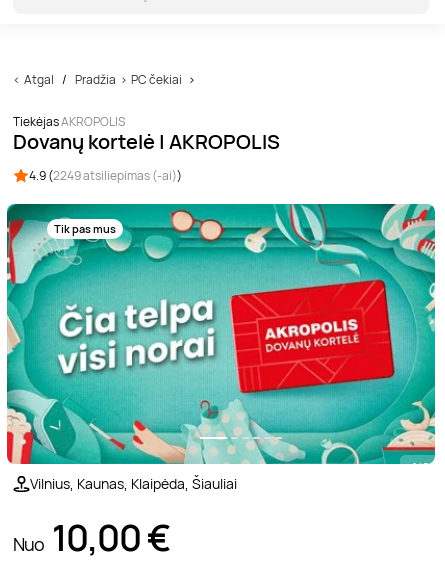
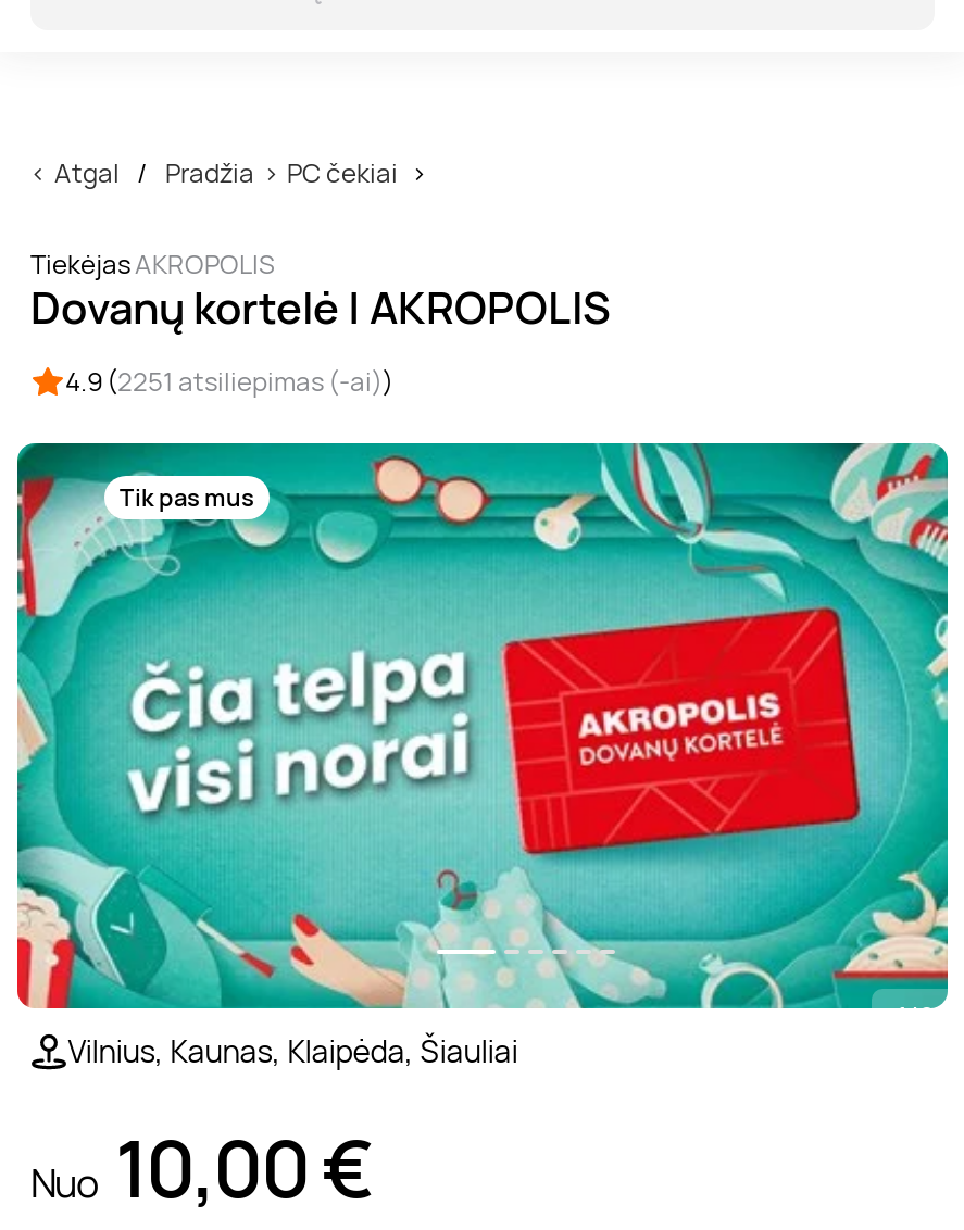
- 4.9 (2249 atsiliepimas (-ai))
+ 4.9 (2251 atsiliepimas (-ai))
